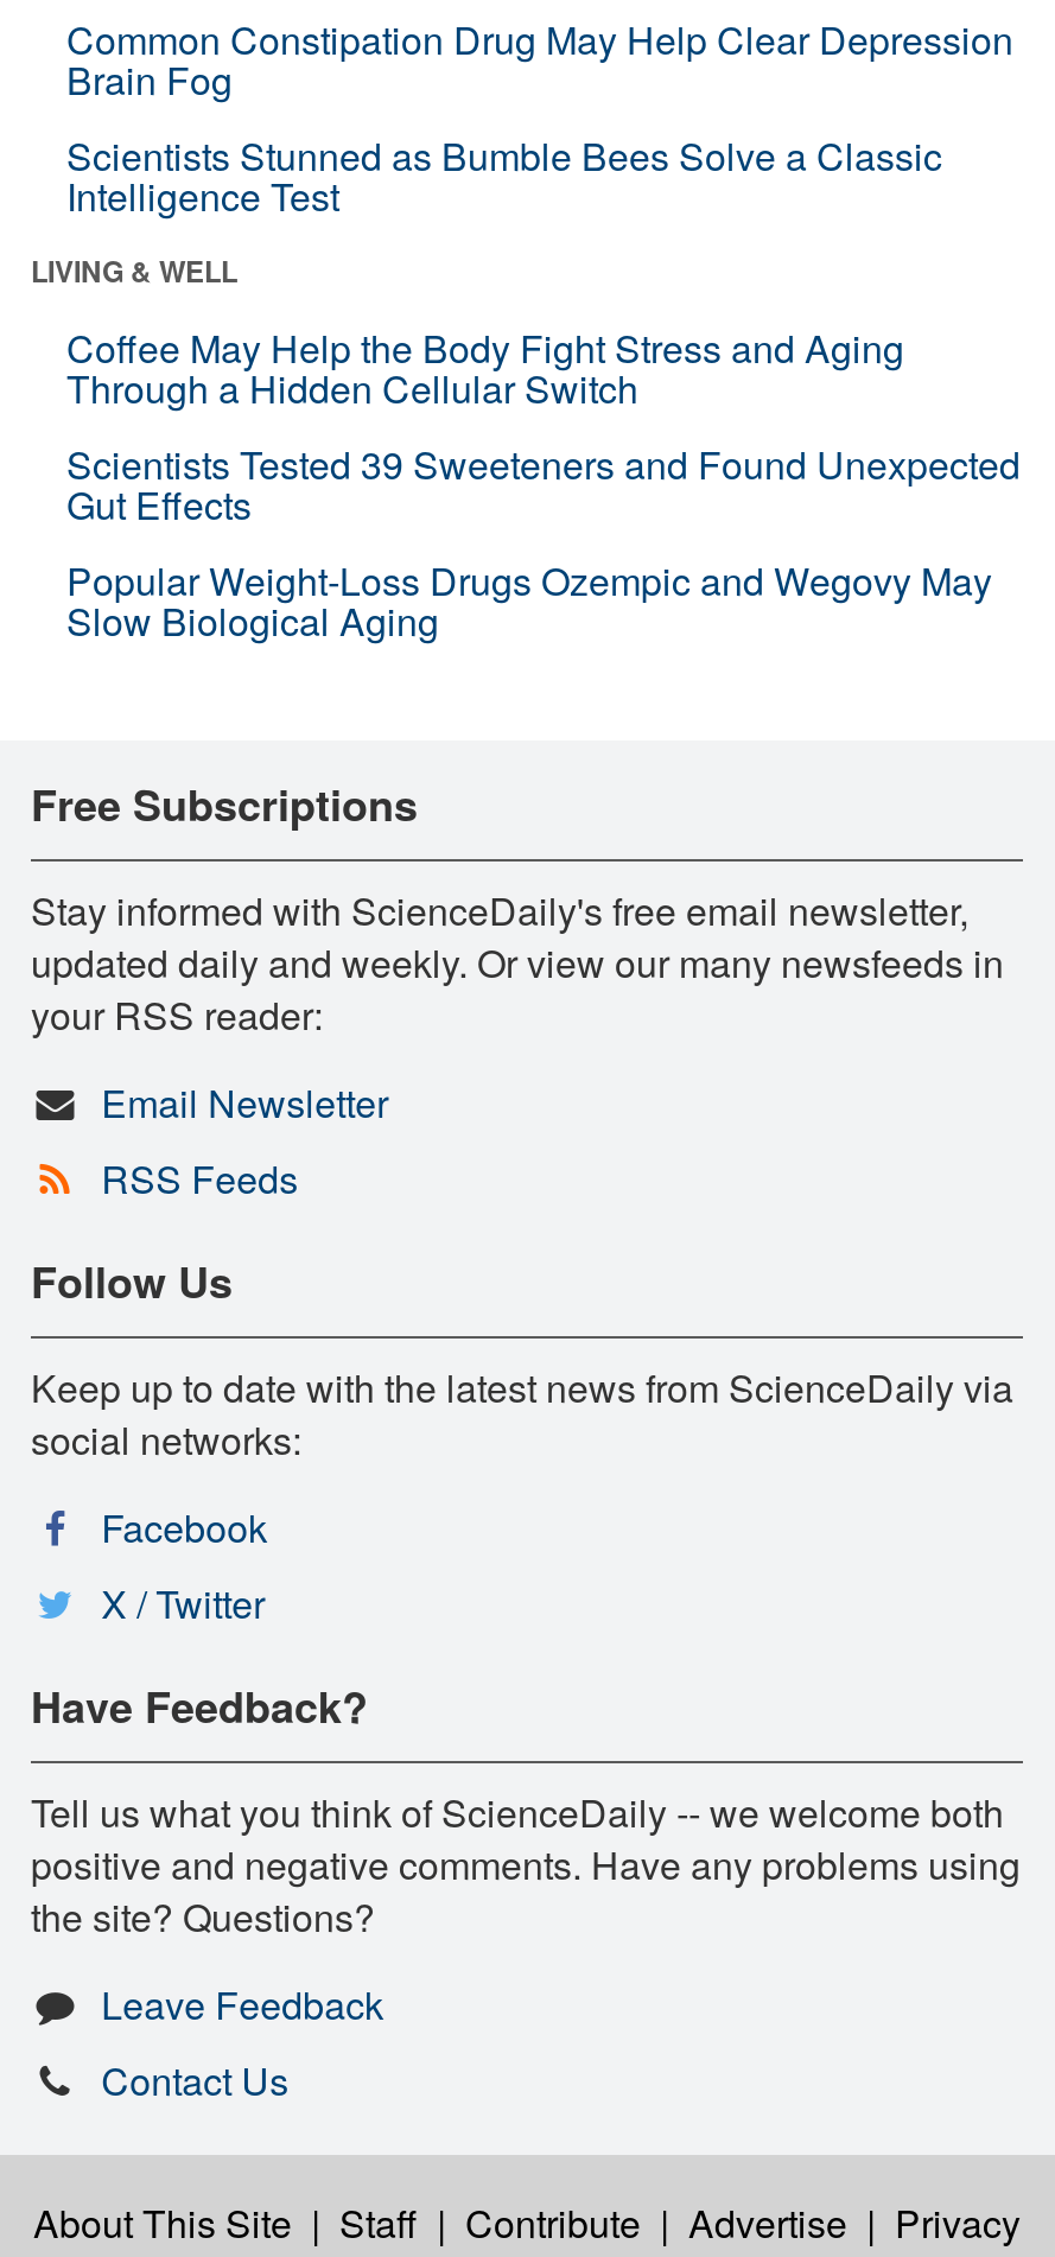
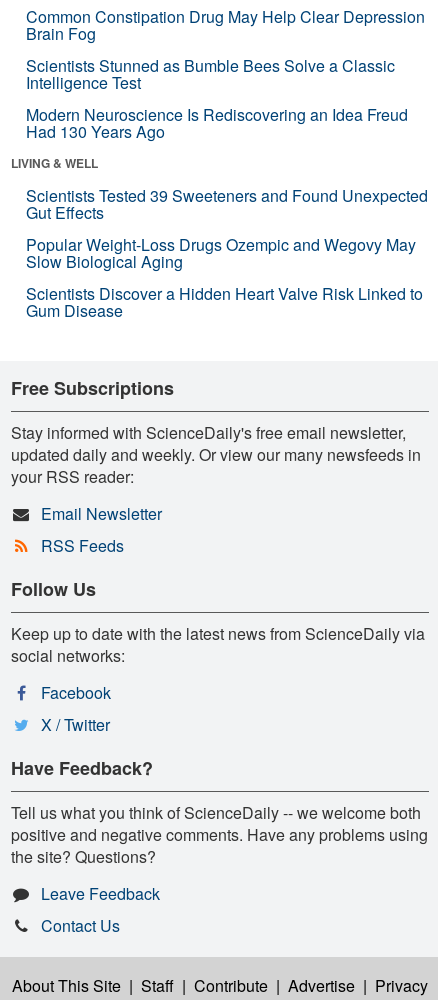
+ Modern Neuroscience Is Rediscovering an Idea Freud
+ Had 130 Years Ago

- Coffee May Help the Body Fight Stress and Aging
- Through a Hidden Cellular Switch

+ Scientists Discover a Hidden Heart Valve Risk Linked to
+ Gum Disease
